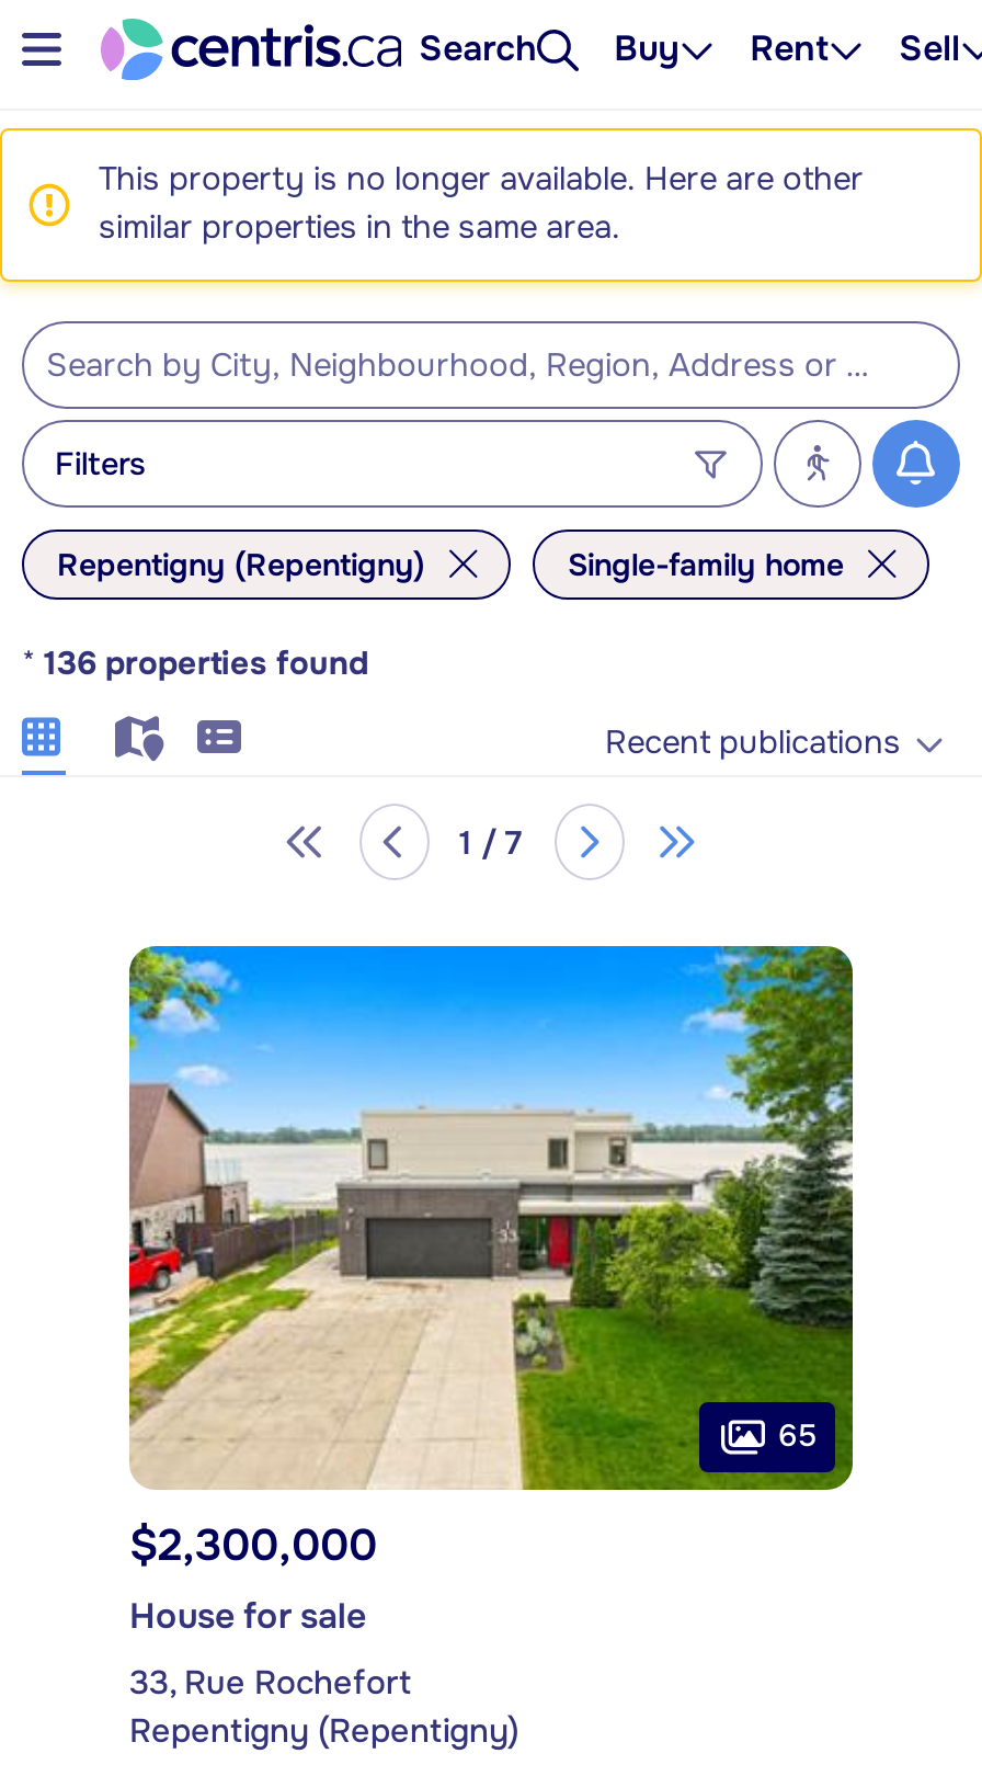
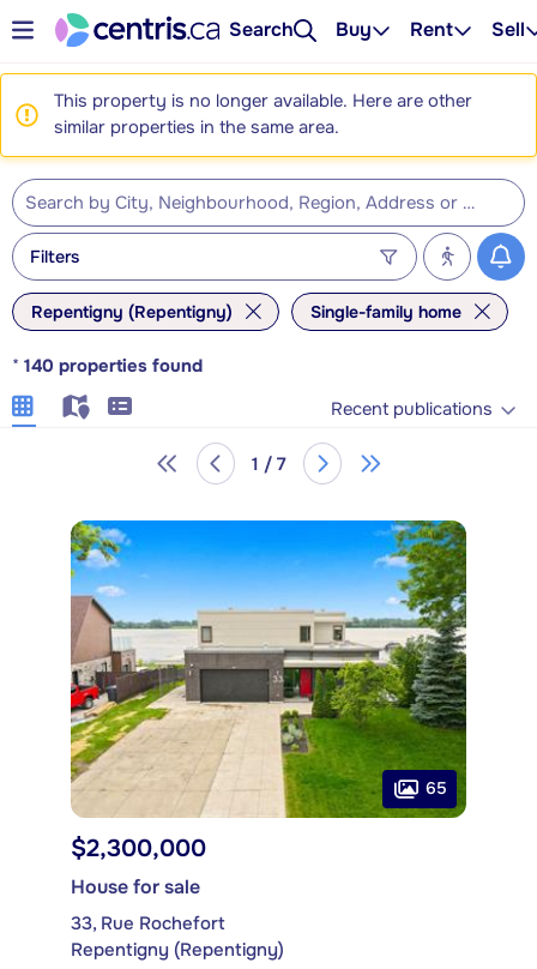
- * 136 properties found
+ * 140 properties found
